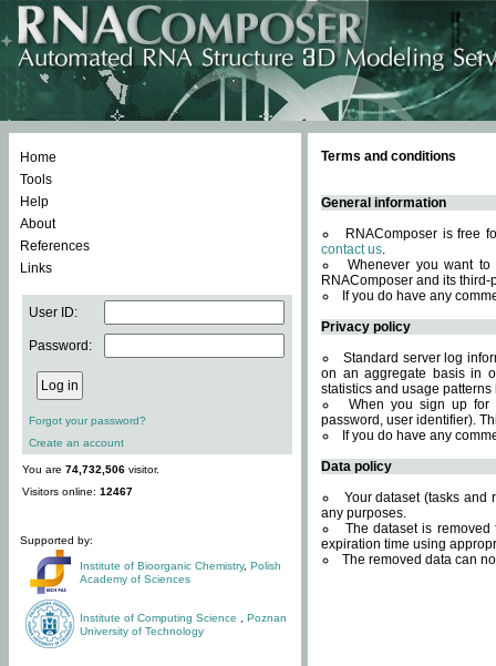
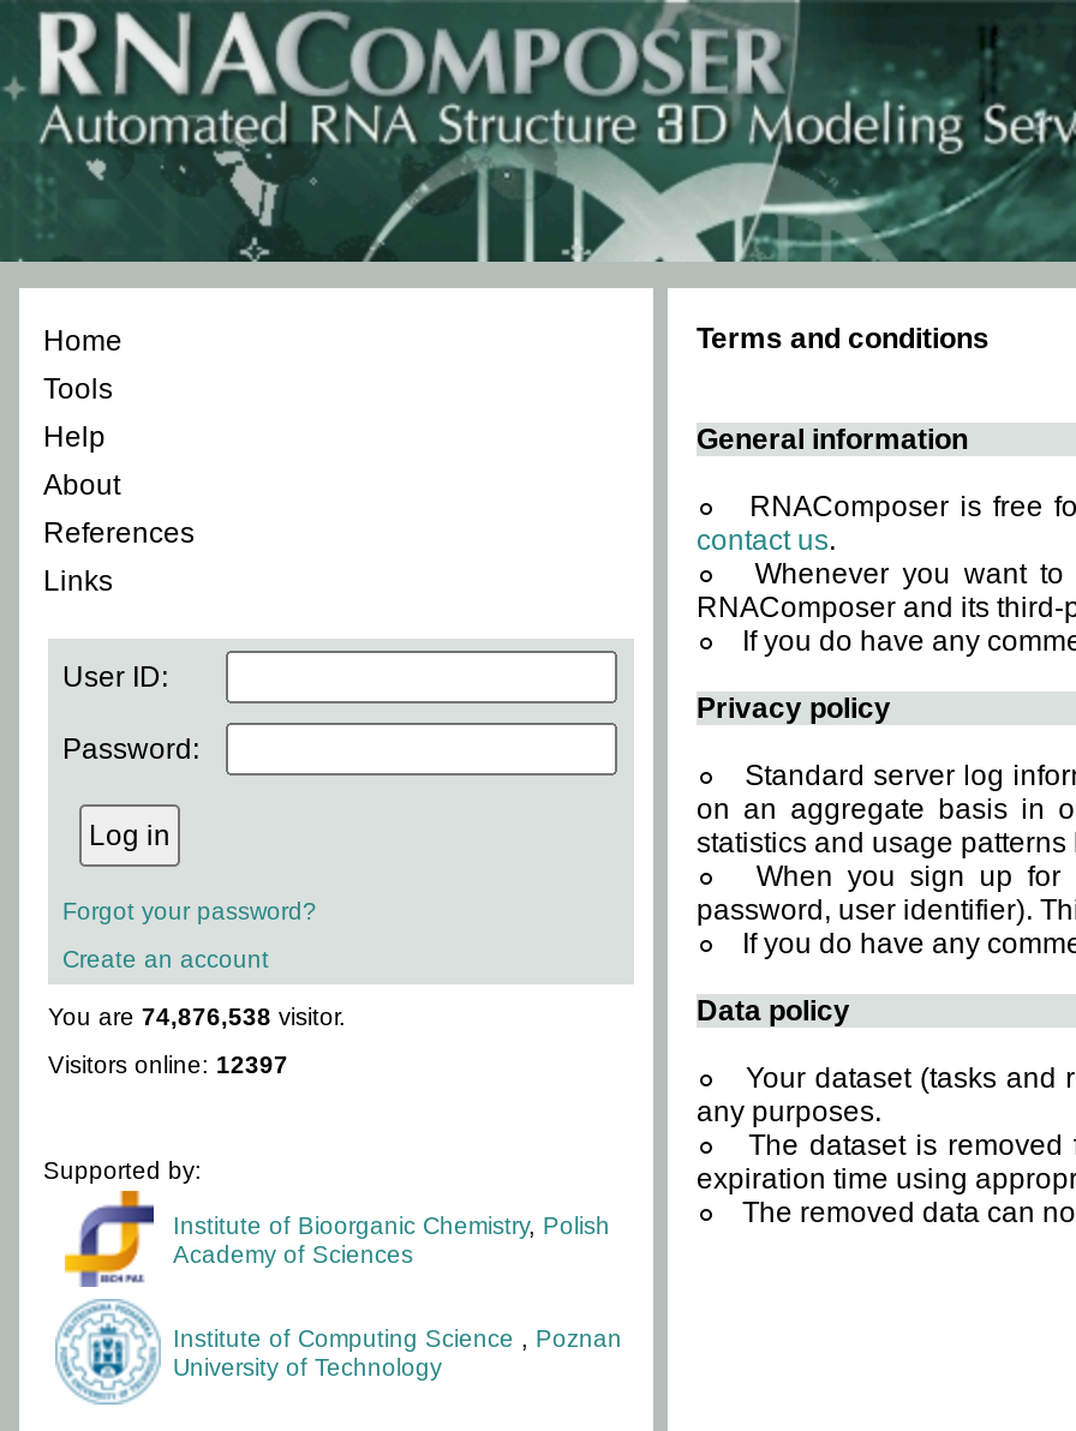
- You are 74,732,506 visitor.
+ You are 74,876,538 visitor.

- Visitors online: 12467
+ Visitors online: 12397
